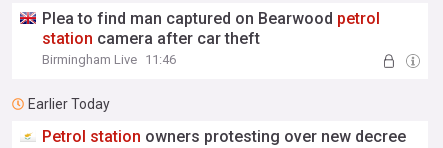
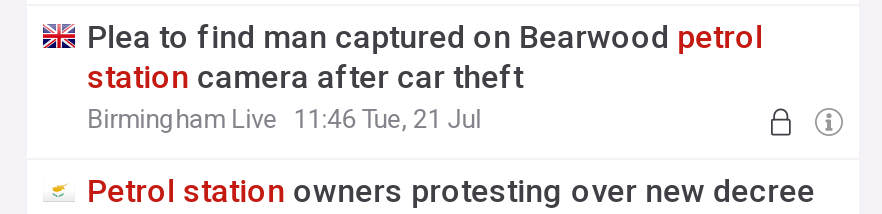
- Birmingham Live 11:46
- Earlier Today
+ Birmingham Live 11:46 Tue, 21 Jul
